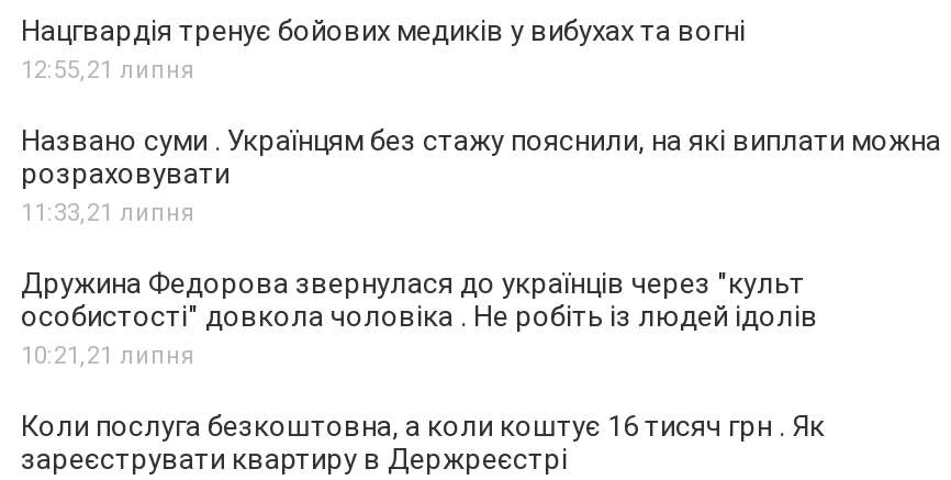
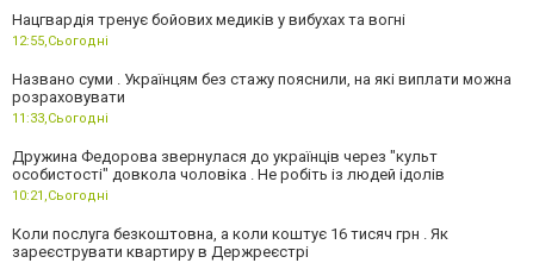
- 12:55,21 липня
+ 12:55,Сьогодні

- 11:33,21 липня
+ 11:33,Сьогодні

- 10:21, 21 липня
+ 10:21, Сьогодні
